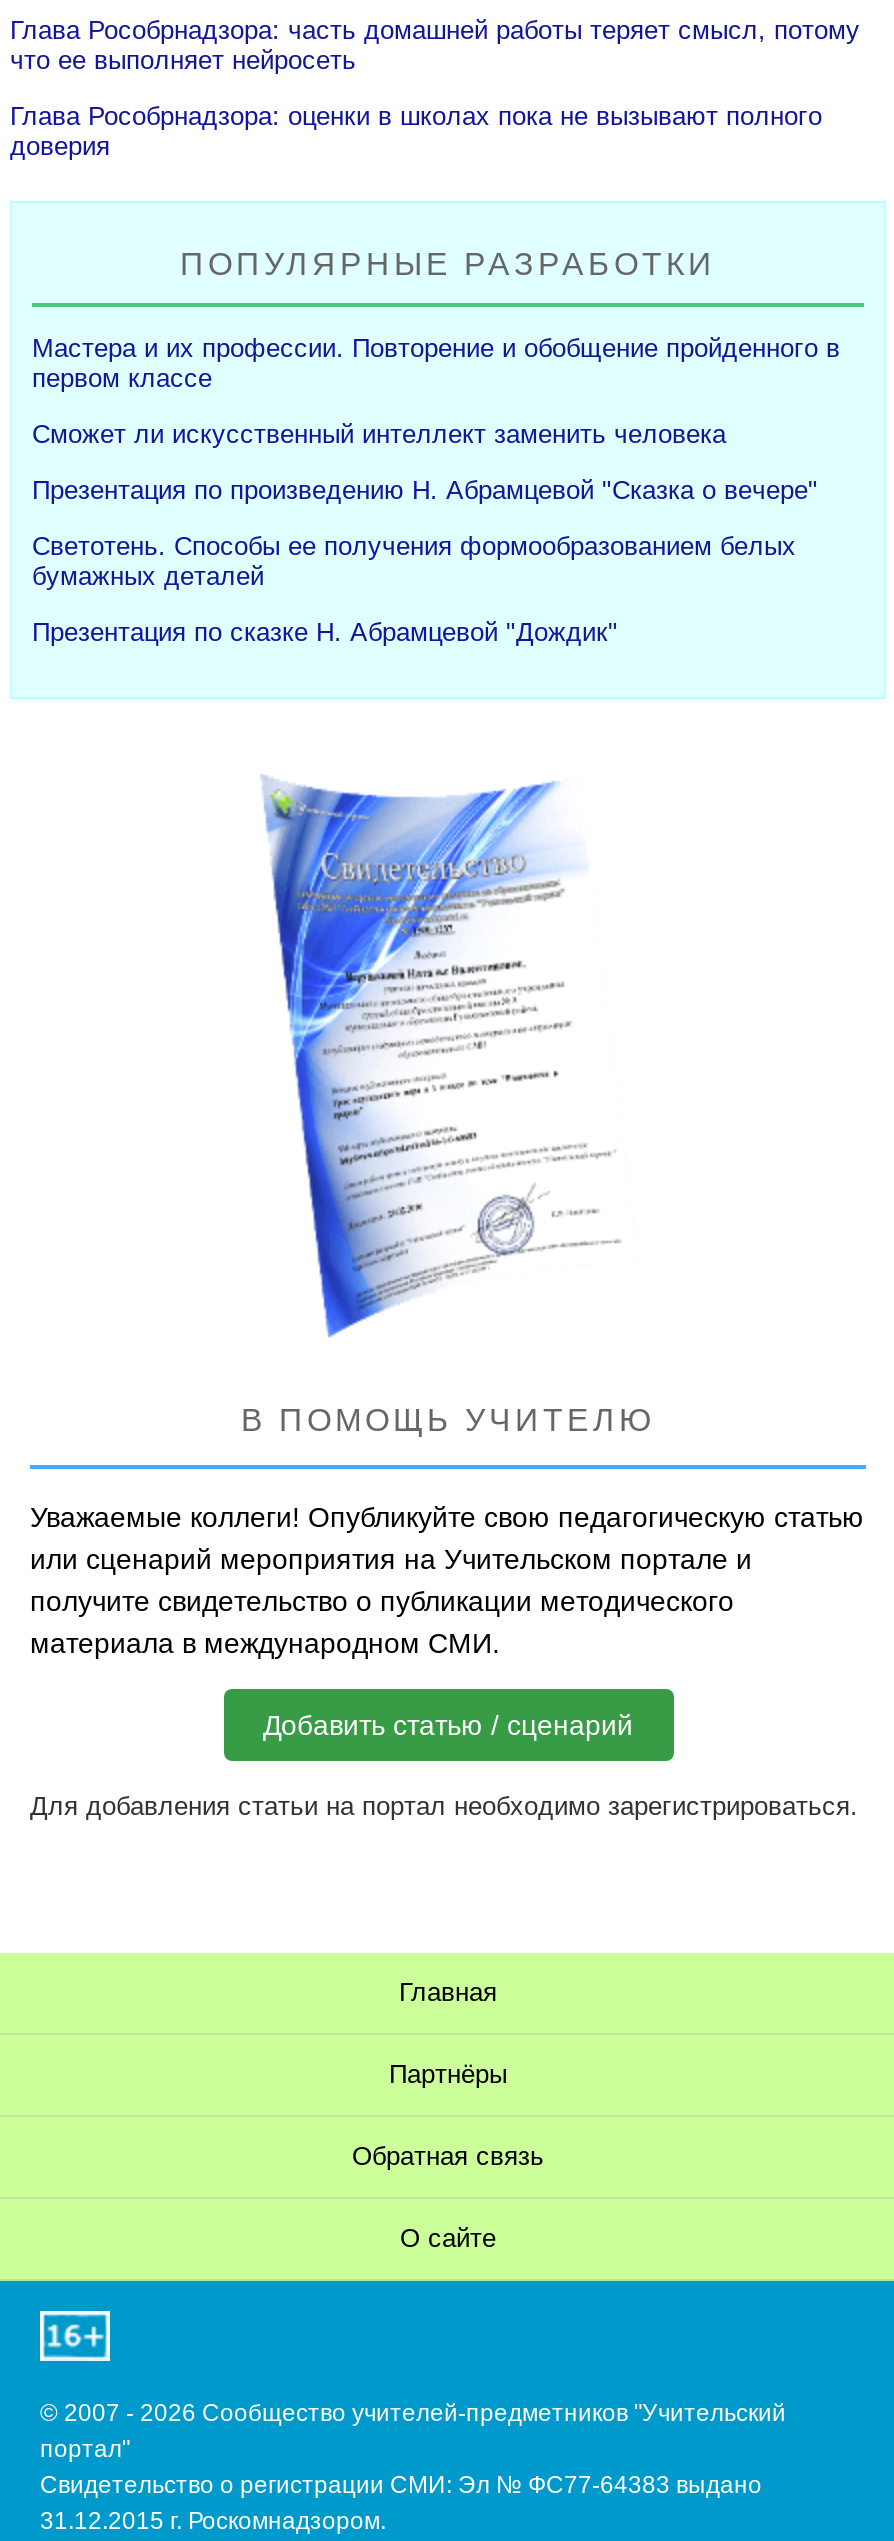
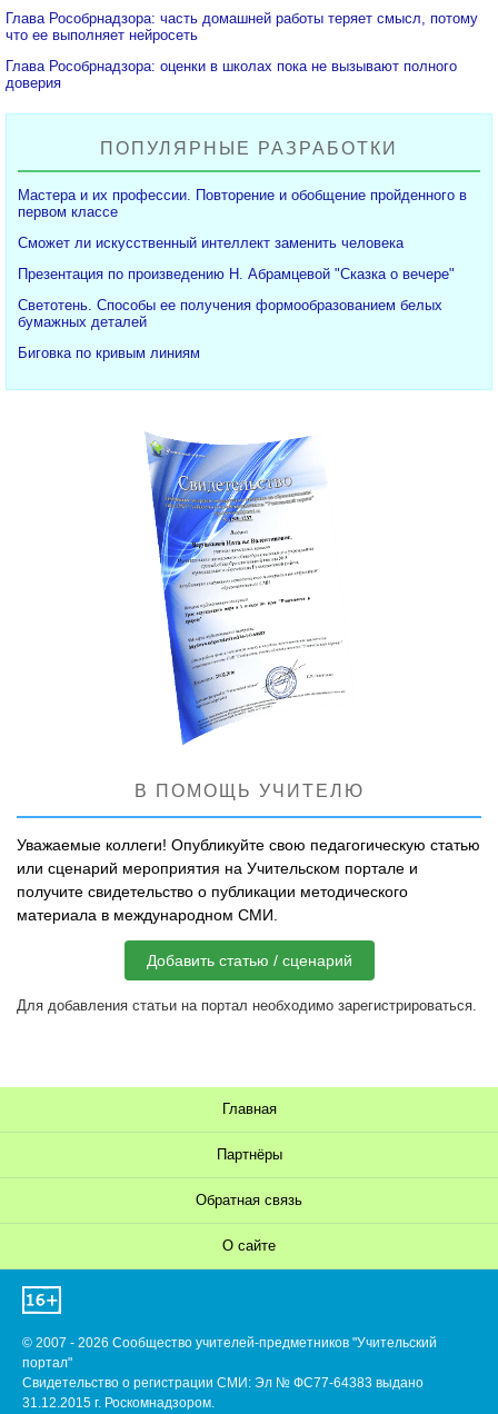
- Презентация по сказке Н. Абрамцевой "Дождик"
+ Биговка по кривым линиям
